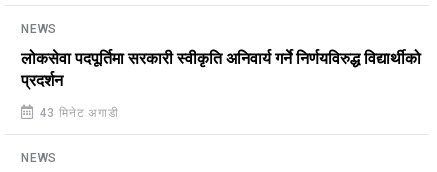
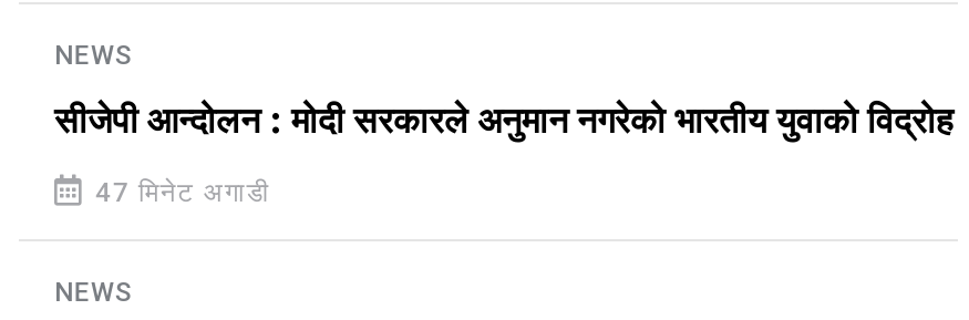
- लोकसेवा पदपूर्तिमा सरकारी स्वीकृति अनिवार्य गर्ने निर्णयविरुद्ध विद्यार्थीको
- प्रदर्शन
+ सीजेपी आन्दोलन : मोदी सरकारले अनुमान नगरेको भारतीय युवाको विद्रोह

- 43 मिनेट अगाडी
+ 47 मिनेट अगाडी
